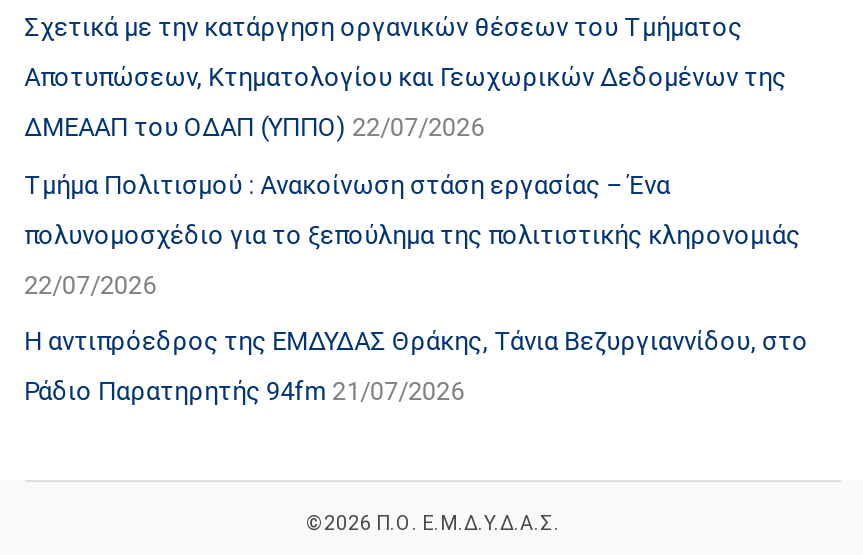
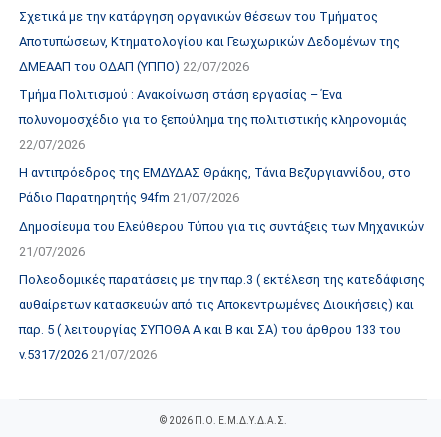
+ Δημοσίευμα του Ελεύθερου Τύπου για τις συντάξεις των Μηχανικών
+ 21/07/2026
+ Πολεοδομικές παρατάσεις με την παρ.3 ( εκτέλεση της κατεδάφισης
+ αυθαίρετων κατασκευών από τις Αποκεντρωμένες Διοικήσεις) και
+ παρ. 5 ( λειτουργίας ΣΥΠΟΘΑ Α και Β και ΣΑ) του άρθρου 133 του
+ ν.5317/2026 21/07/2026
